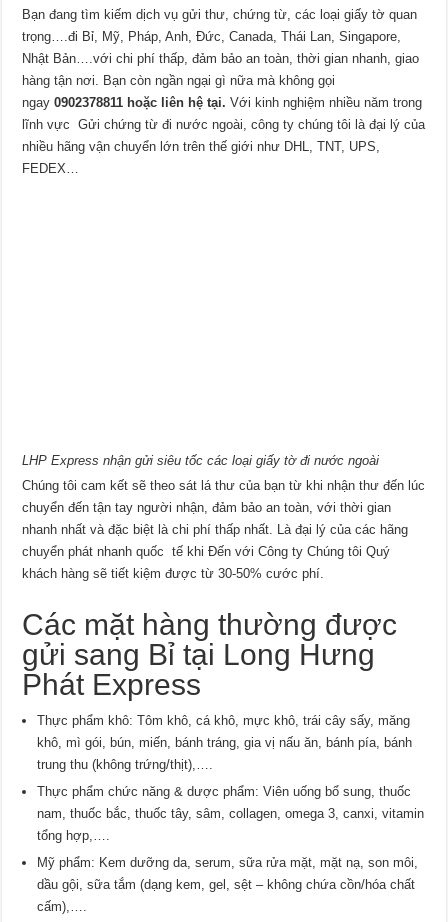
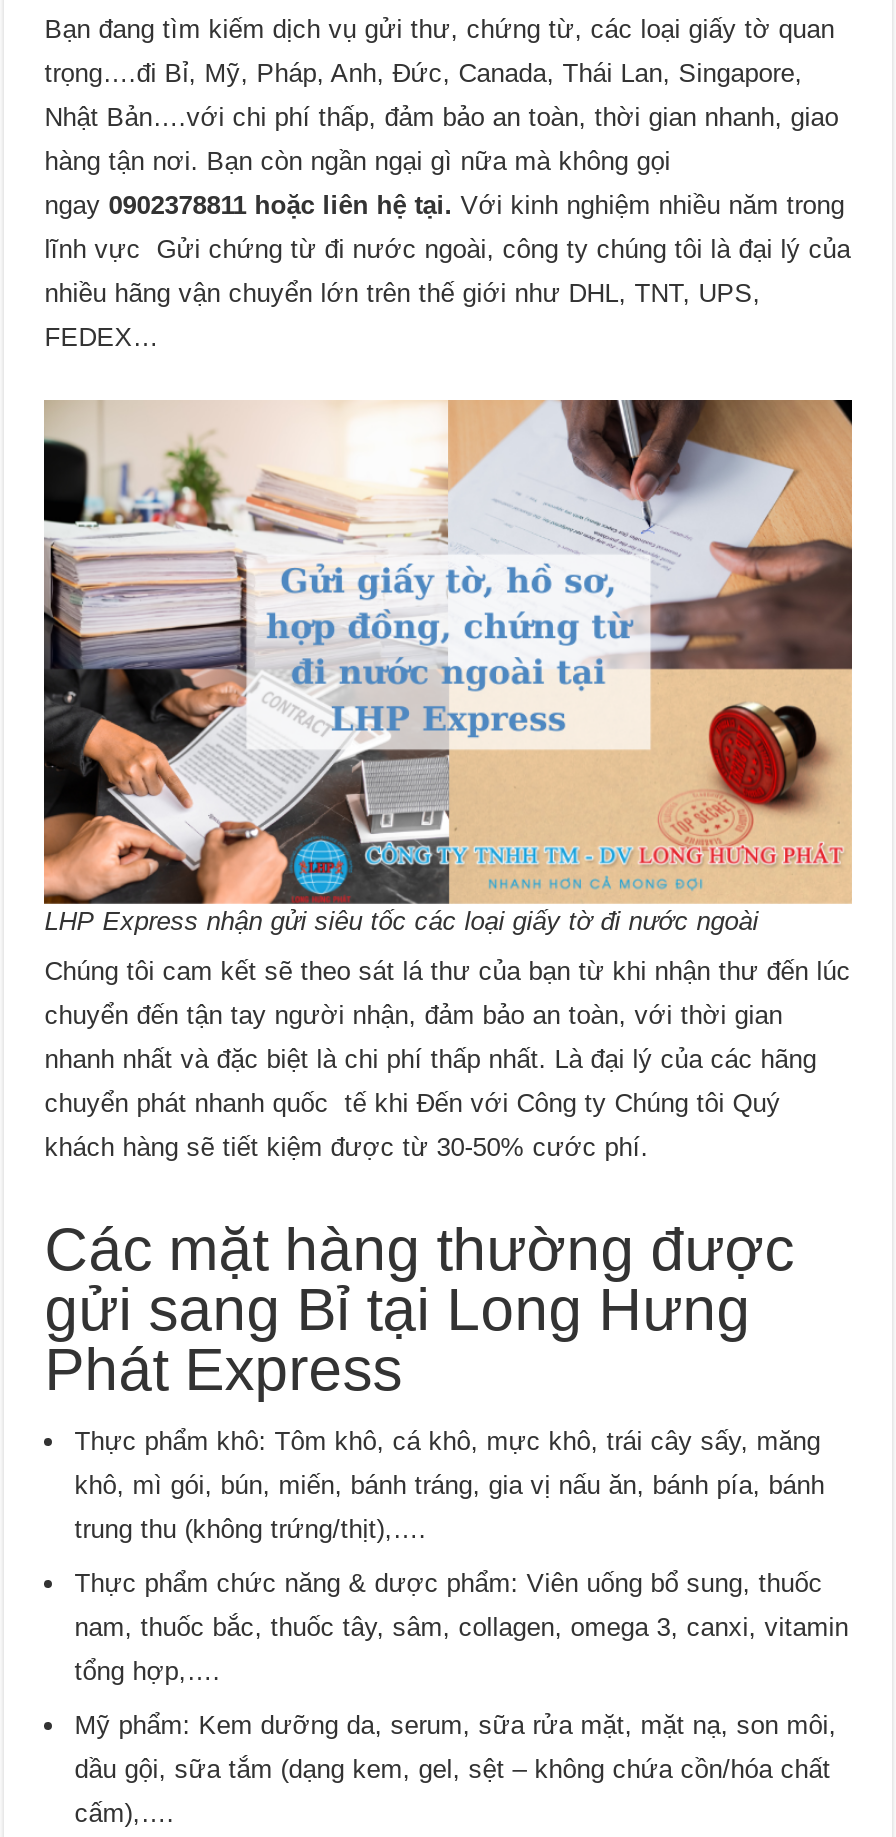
+ [image]
